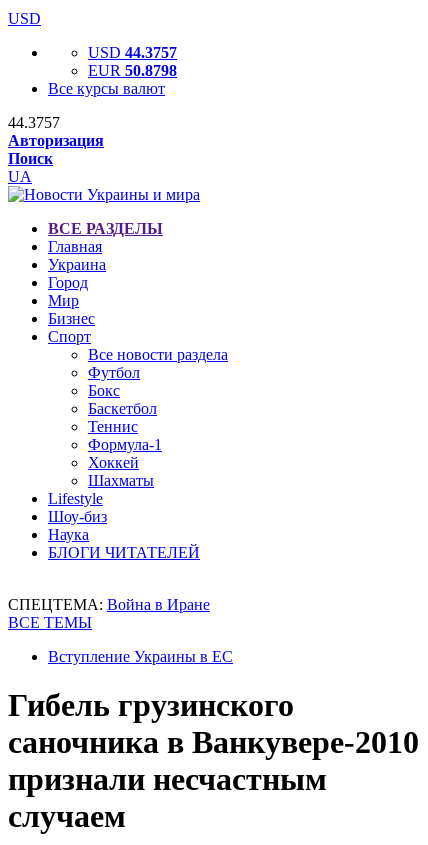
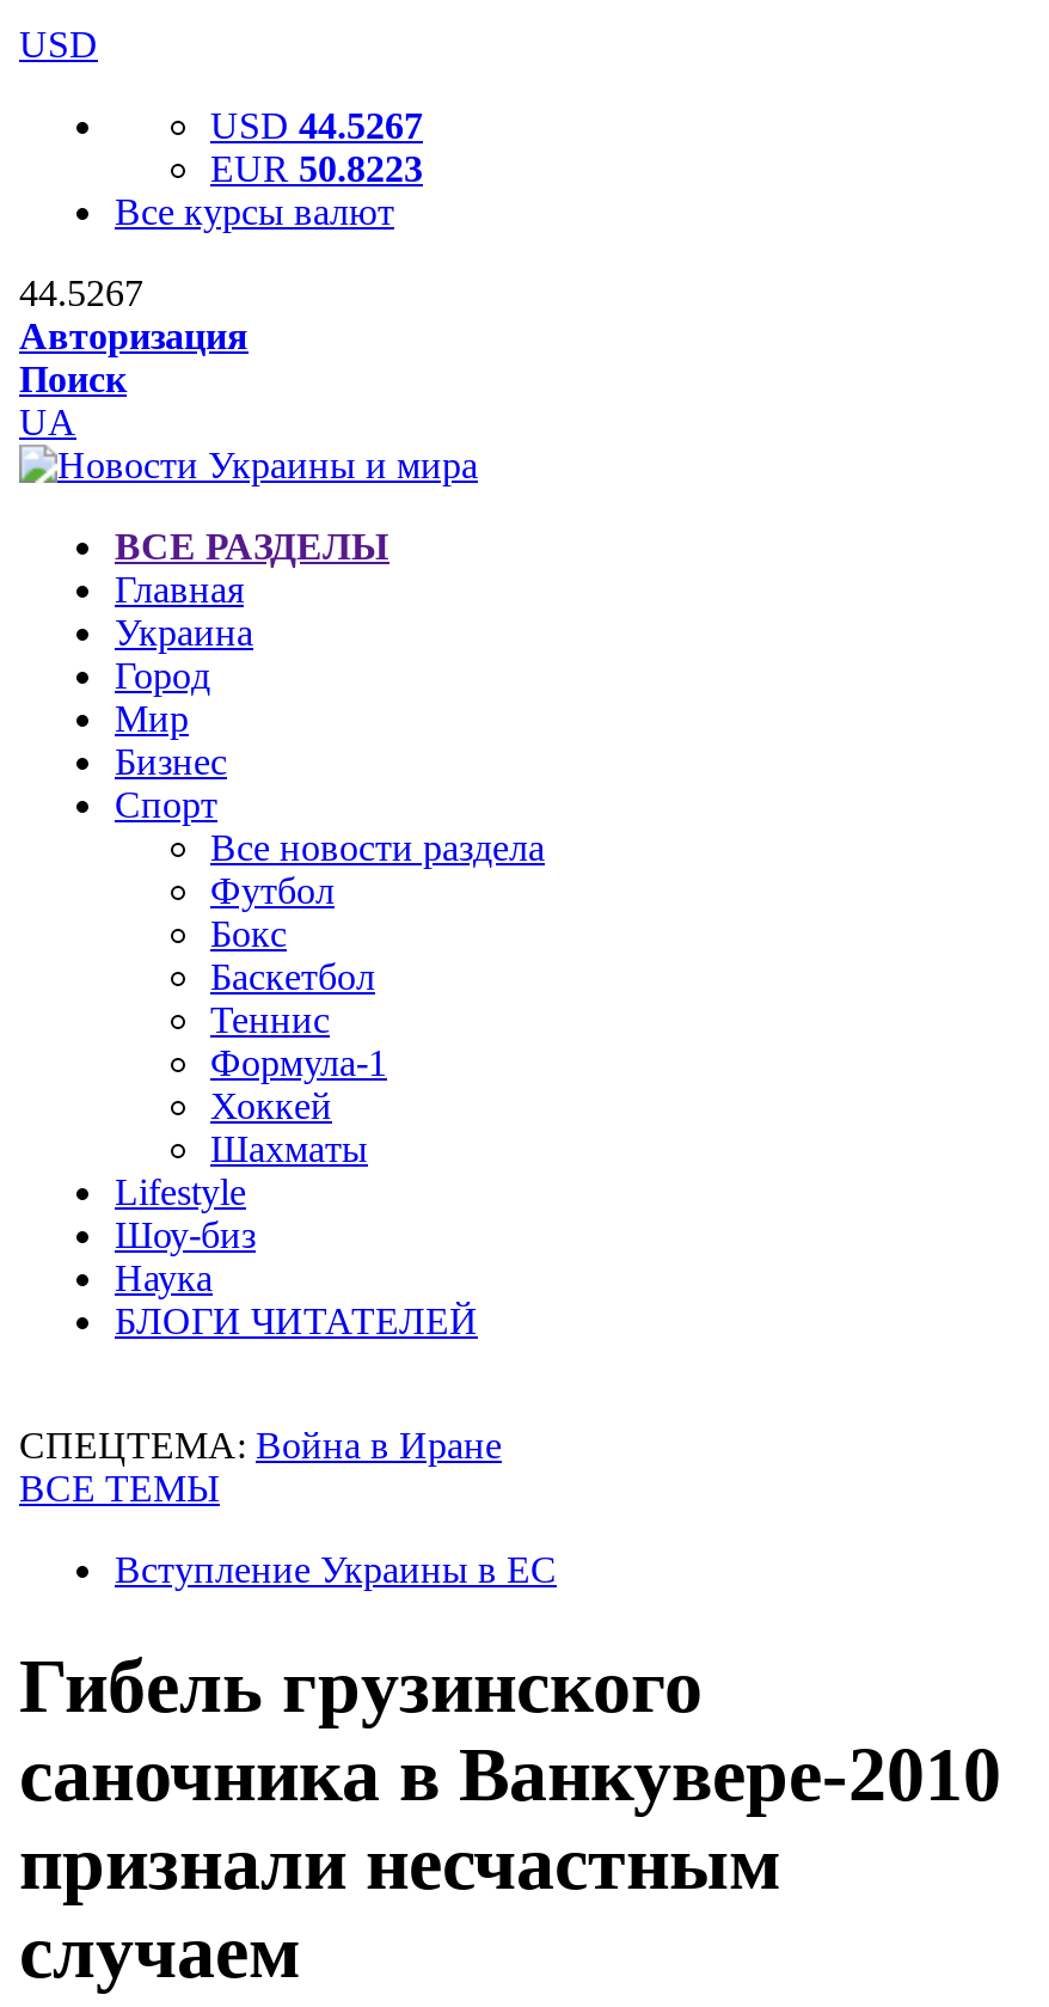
- USD 44.3757
+ USD 44.5267

- EUR 50.8798
+ EUR 50.8223

- 44.3757
+ 44.5267
